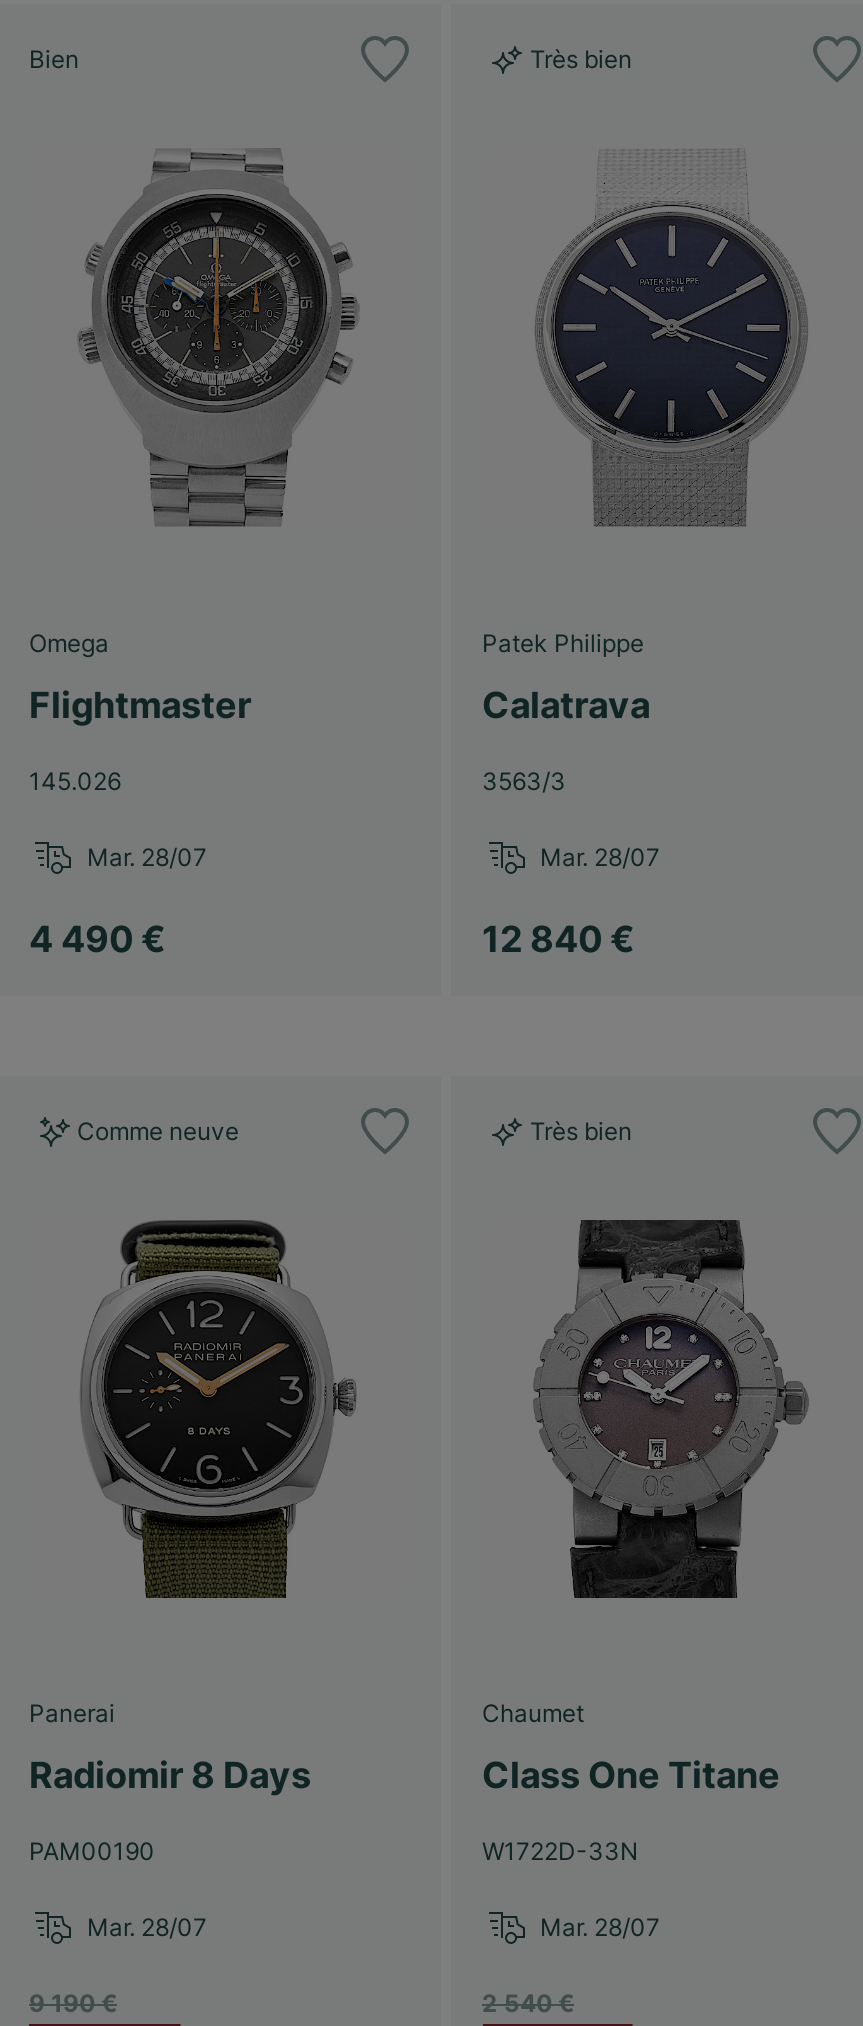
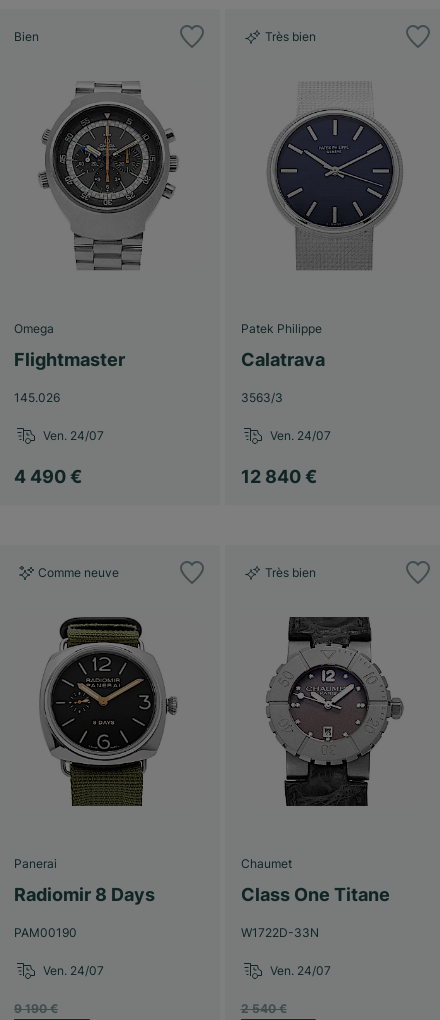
- Mar. 28/07
+ Ven. 24/07

- Mar. 28/07
+ Ven. 24/07

- Mar. 28/07
+ Ven. 24/07

- Mar. 28/07
+ Ven. 24/07
